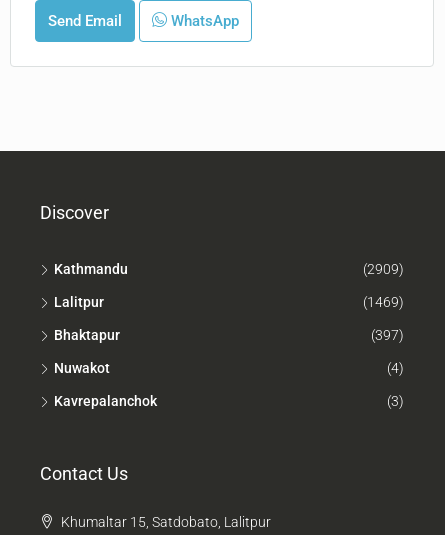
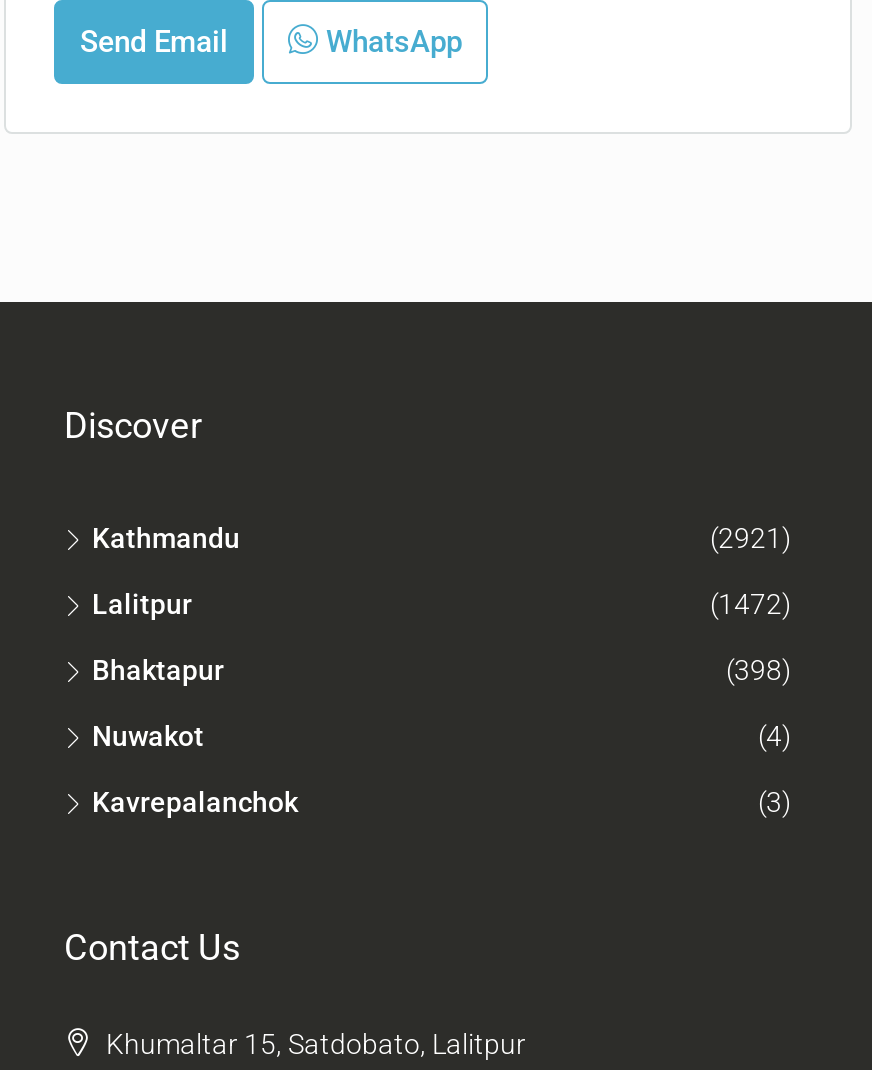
- (2909)
+ (2921)

- (1469)
+ (1472)

- (397)
+ (398)
